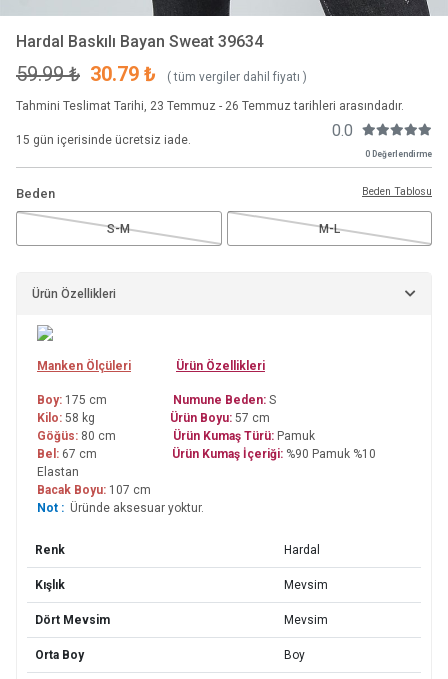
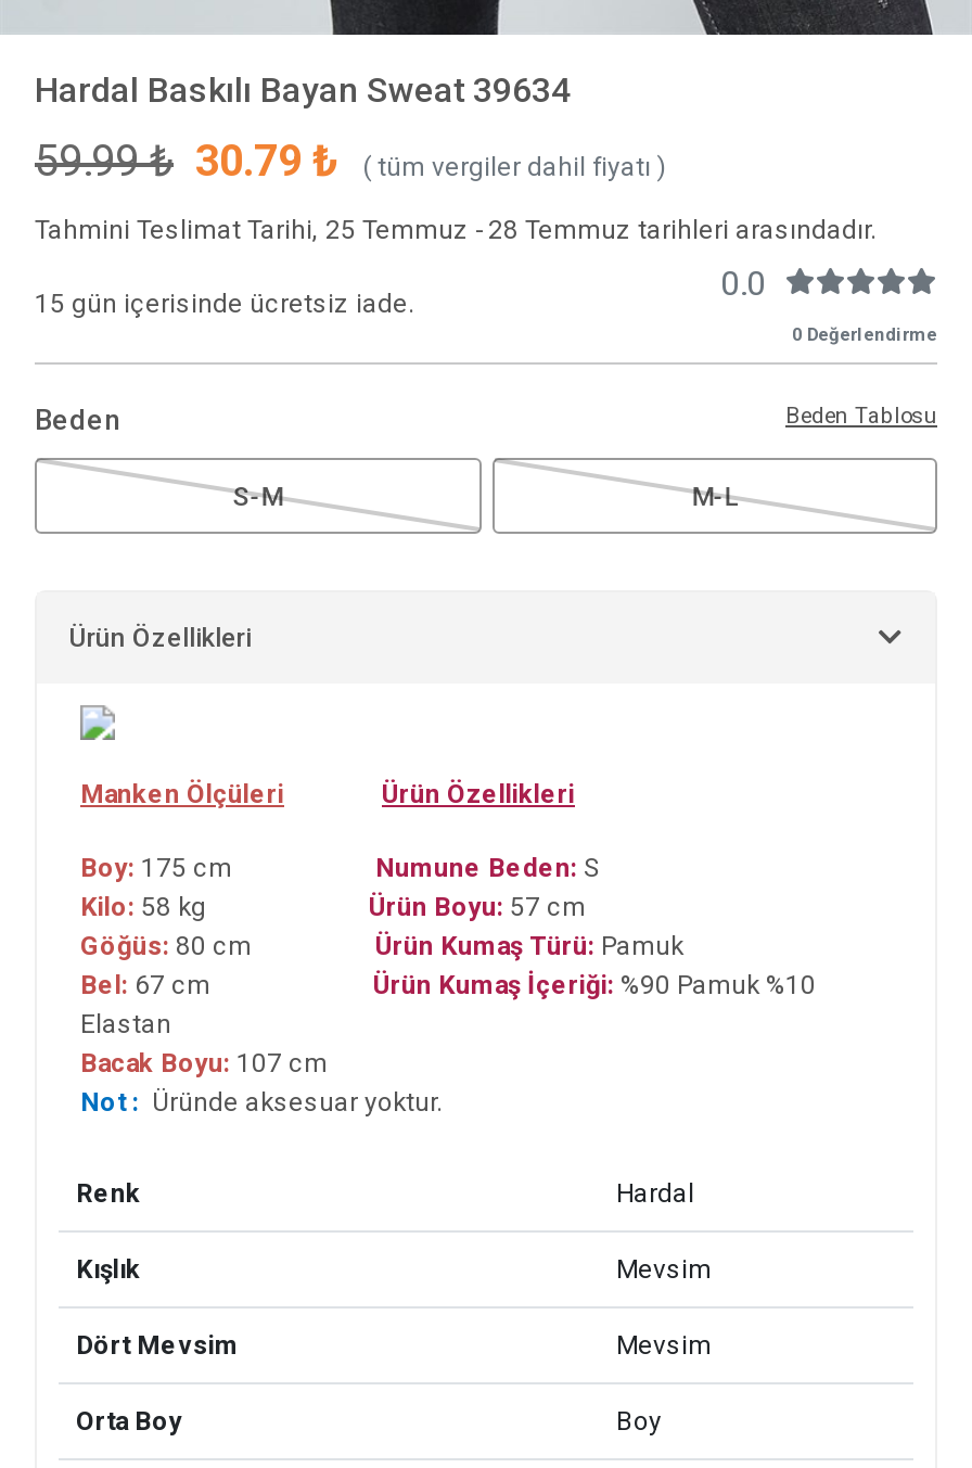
- Tahmini Teslimat Tarihi, 23 Temmuz - 26 Temmuz tarihleri arasındadır.
+ Tahmini Teslimat Tarihi, 25 Temmuz - 28 Temmuz tarihleri arasındadır.
